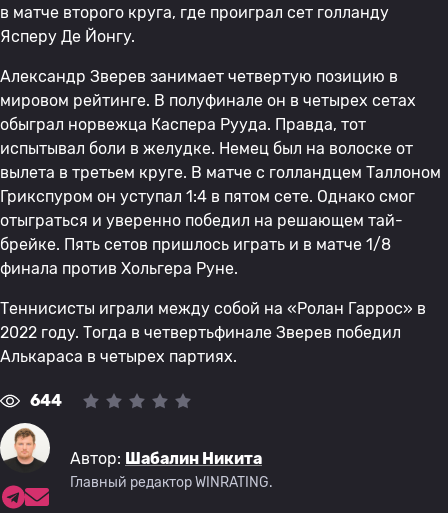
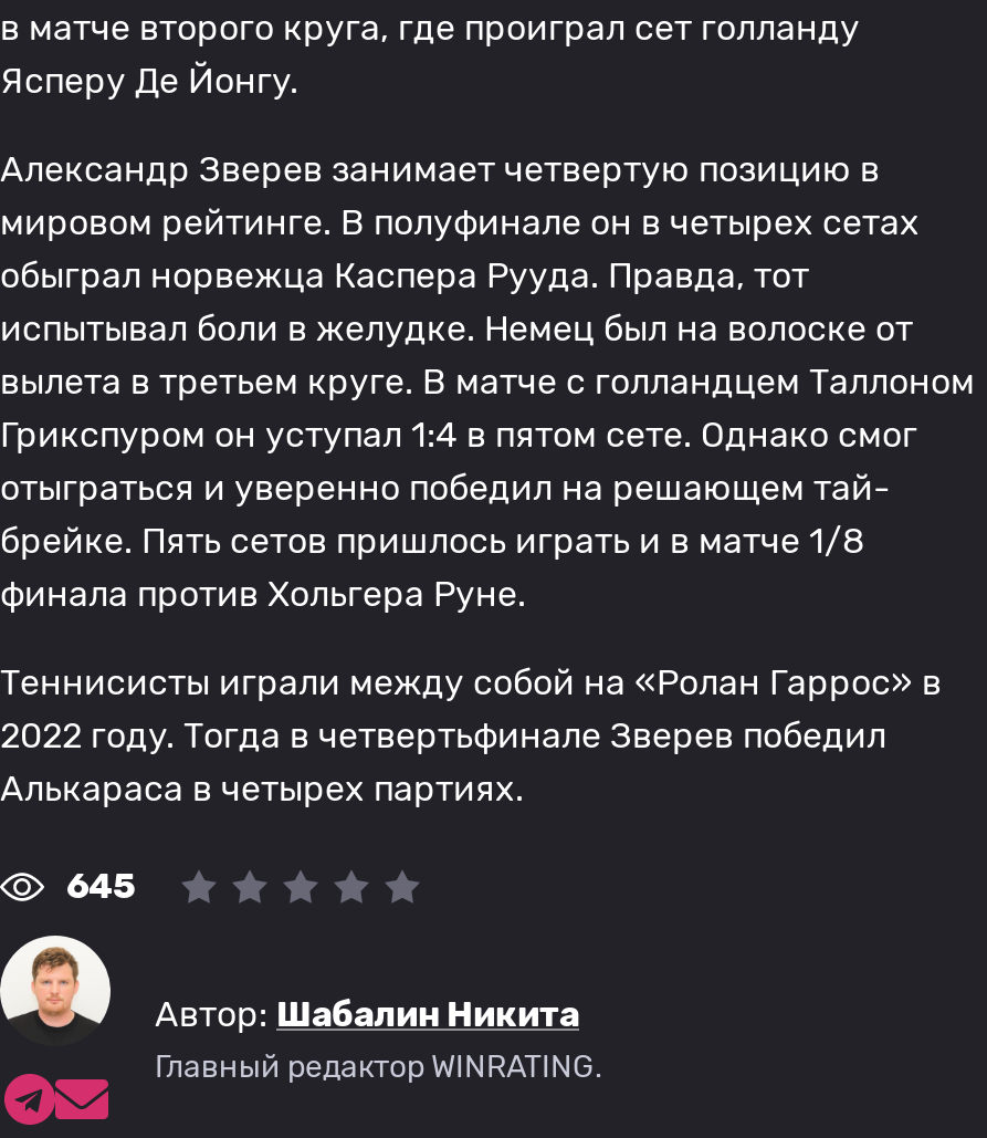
- 644
+ 645
